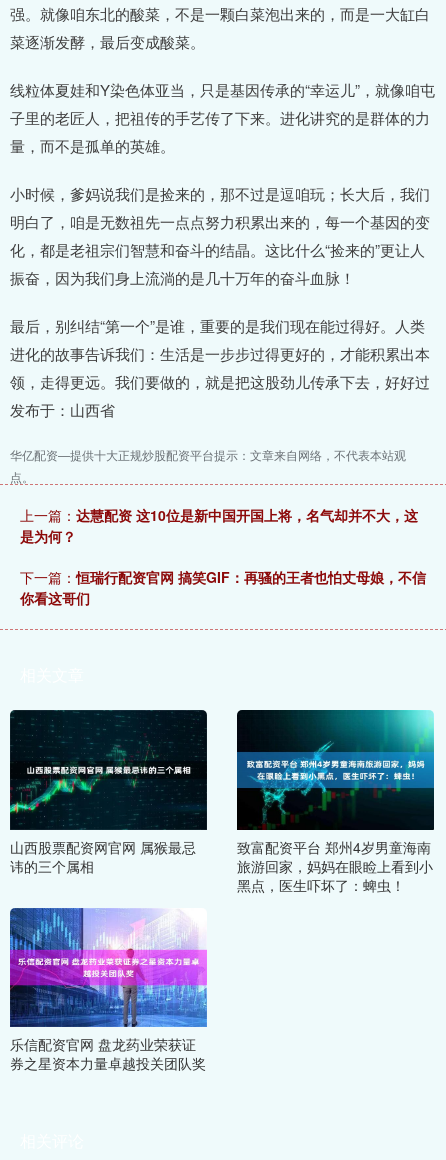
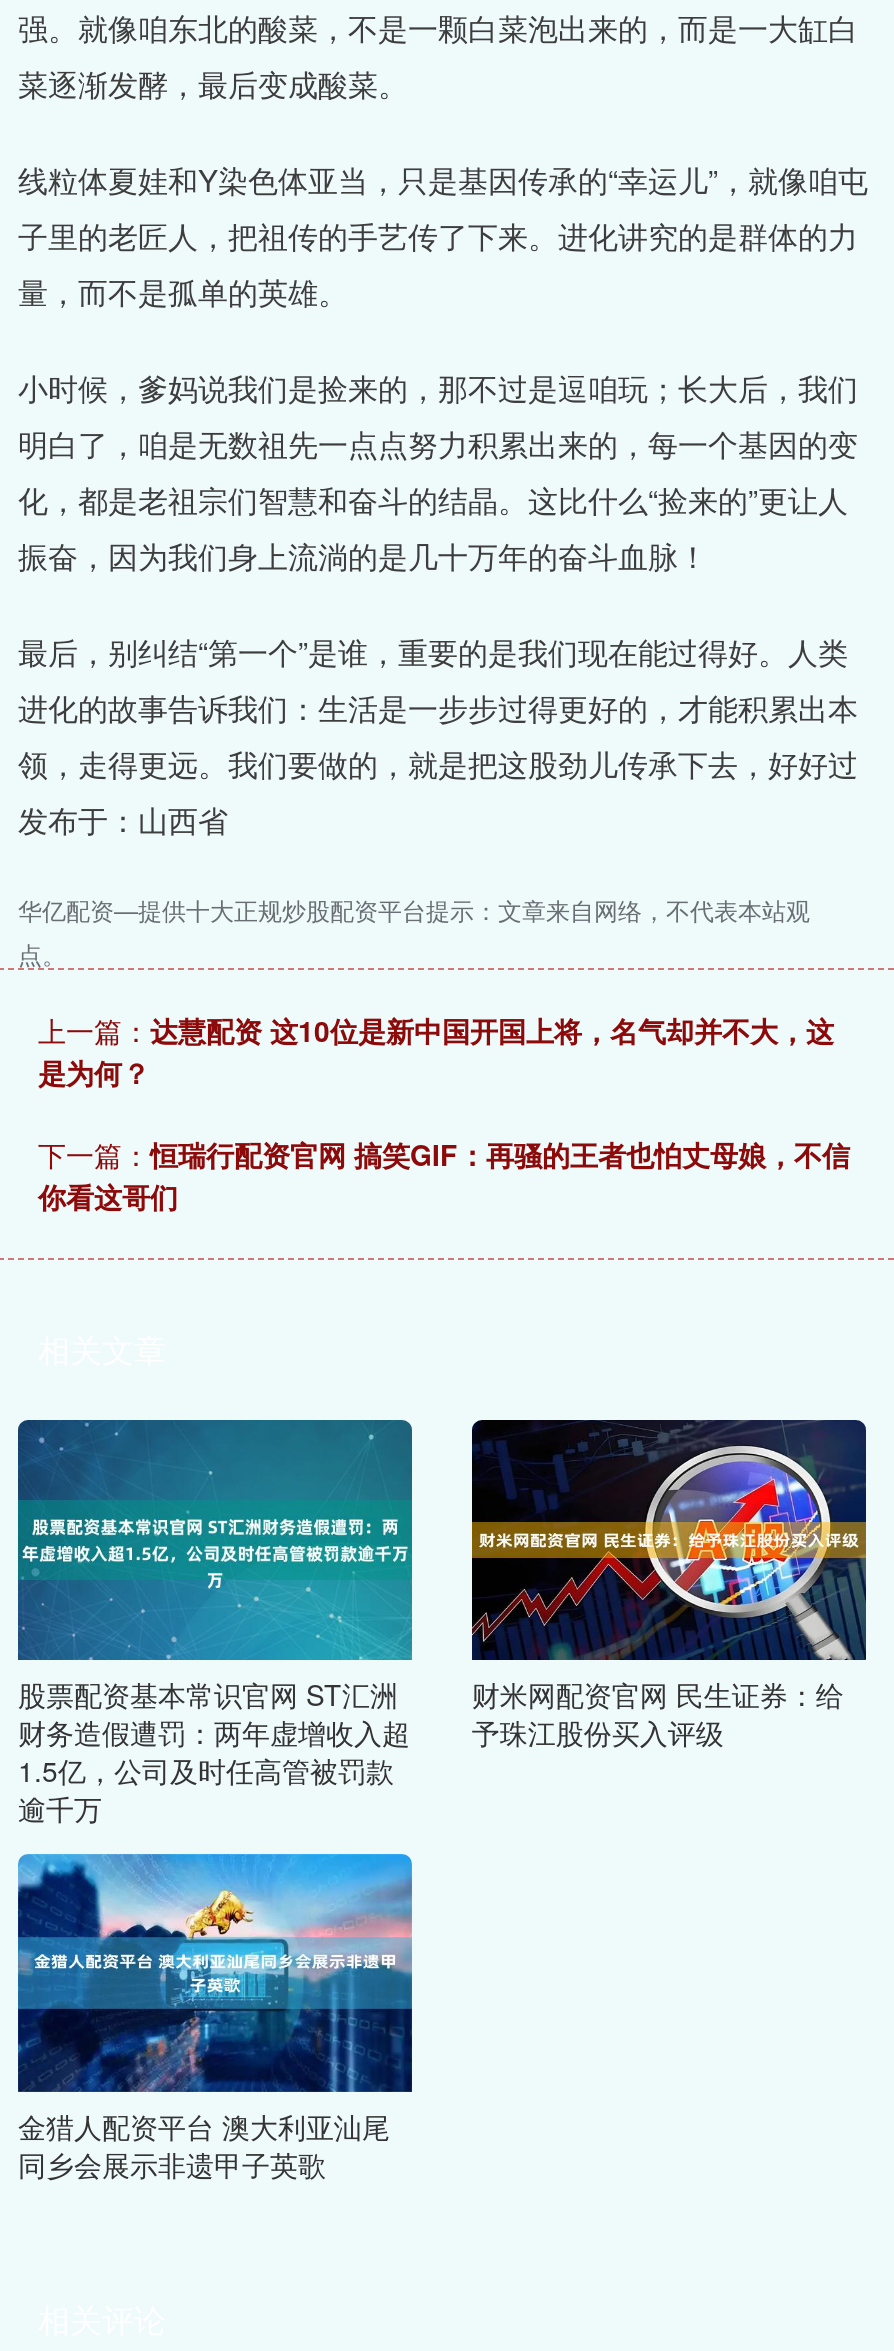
- [image]
- 山西股票配资网官网 属猴最忌
- 讳的三个属相
+ [image]
+ 股票配资基本常识官网 ST汇洲
+ 财务造假遭罚：两年虚增收入超
+ 1.5亿，公司及时任高管被罚款
+ 逾千万

- [image]
- 致富配资平台 郑州4岁男童海南
- 旅游回家，妈妈在眼睑上看到小
- 黑点，医生吓坏了：蜱虫！
+ [image]
+ 财米网配资官网 民生证券：给
+ 予珠江股份买入评级

- [image]
- 乐信配资官网 盘龙药业荣获证
- 券之星资本力量卓越投关团队奖
+ [image]
+ 金猎人配资平台 澳大利亚汕尾
+ 同乡会展示非遗甲子英歌
